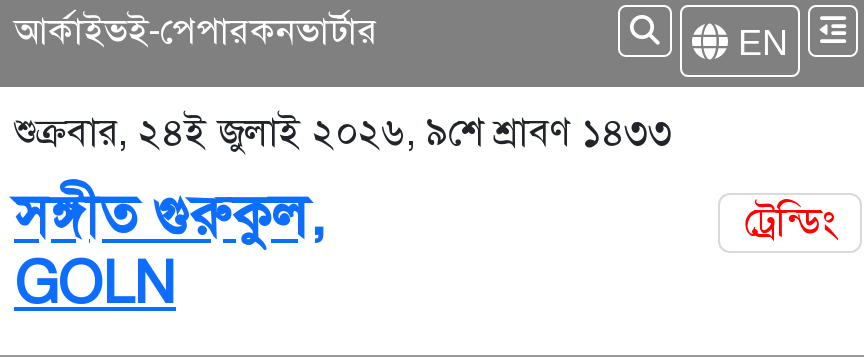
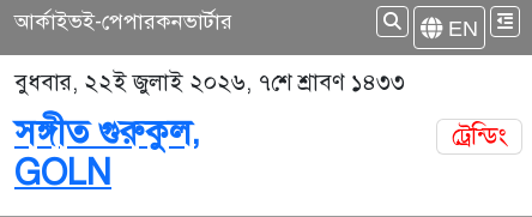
- শুক্রবার, ২৪ই জুলাই ২০২৬, ৯শে শ্রাবণ ১৪৩৩
+ বুধবার, ২২ই জুলাই ২০২৬, ৭শে শ্রাবণ ১৪৩৩
